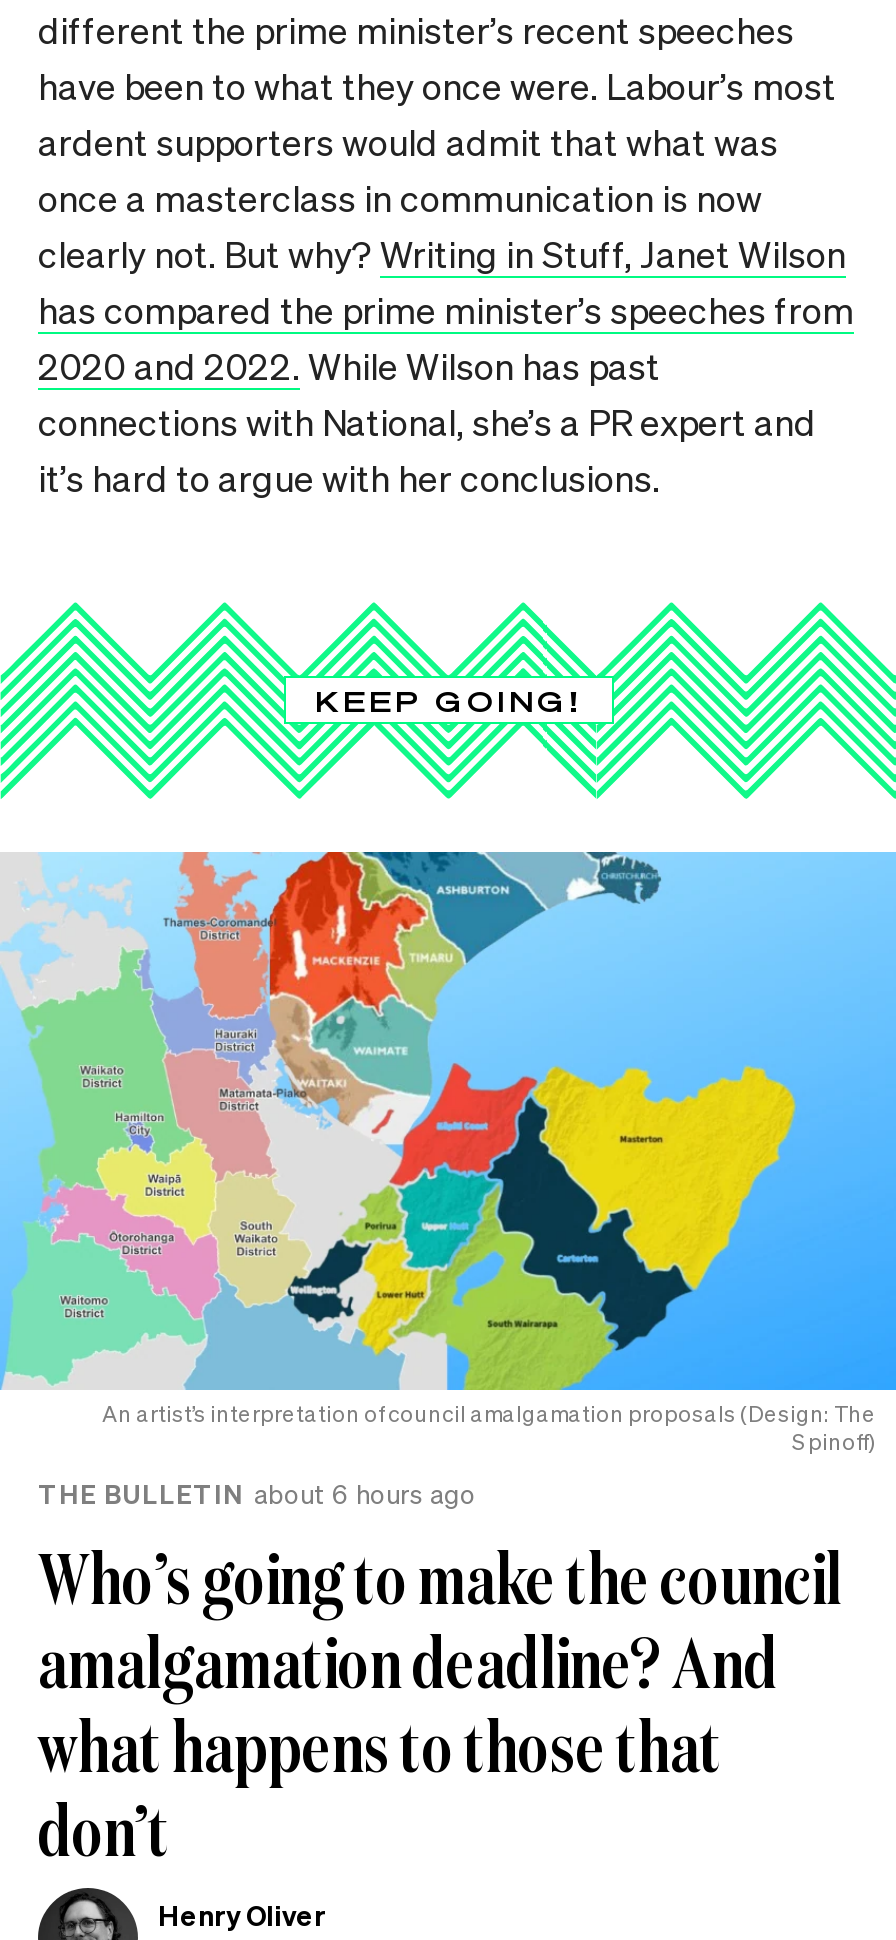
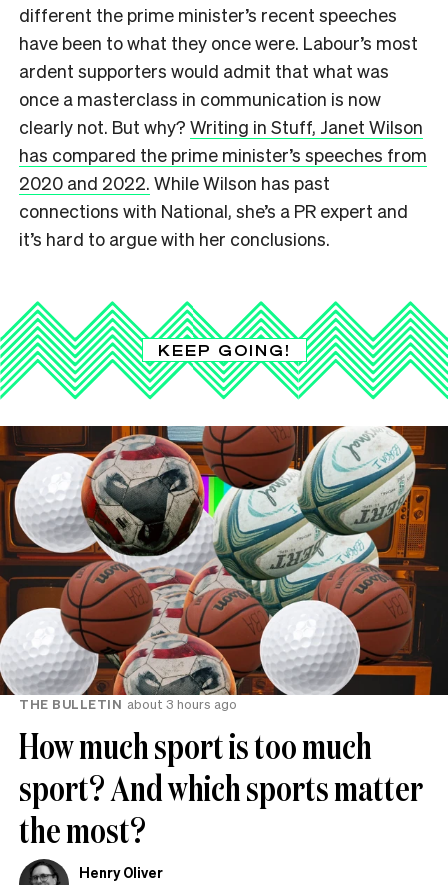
- [image]
- An artist’s interpretation of council amalgamation proposals (Design: The
- Spinoff)
- THE BULLETIN about 6 hours ago
- Who’s going to make the council
- amalgamation deadline? And
- what happens to those that
- don’t
+ [image]
+ THE BULLETIN about 3 hours ago
+ How much sport is too much
+ sport? And which sports matter
+ the most?
